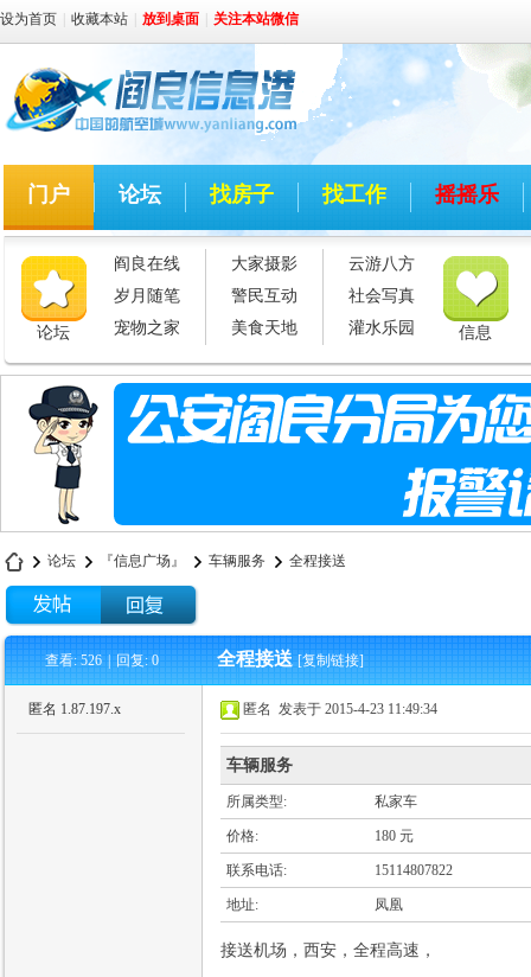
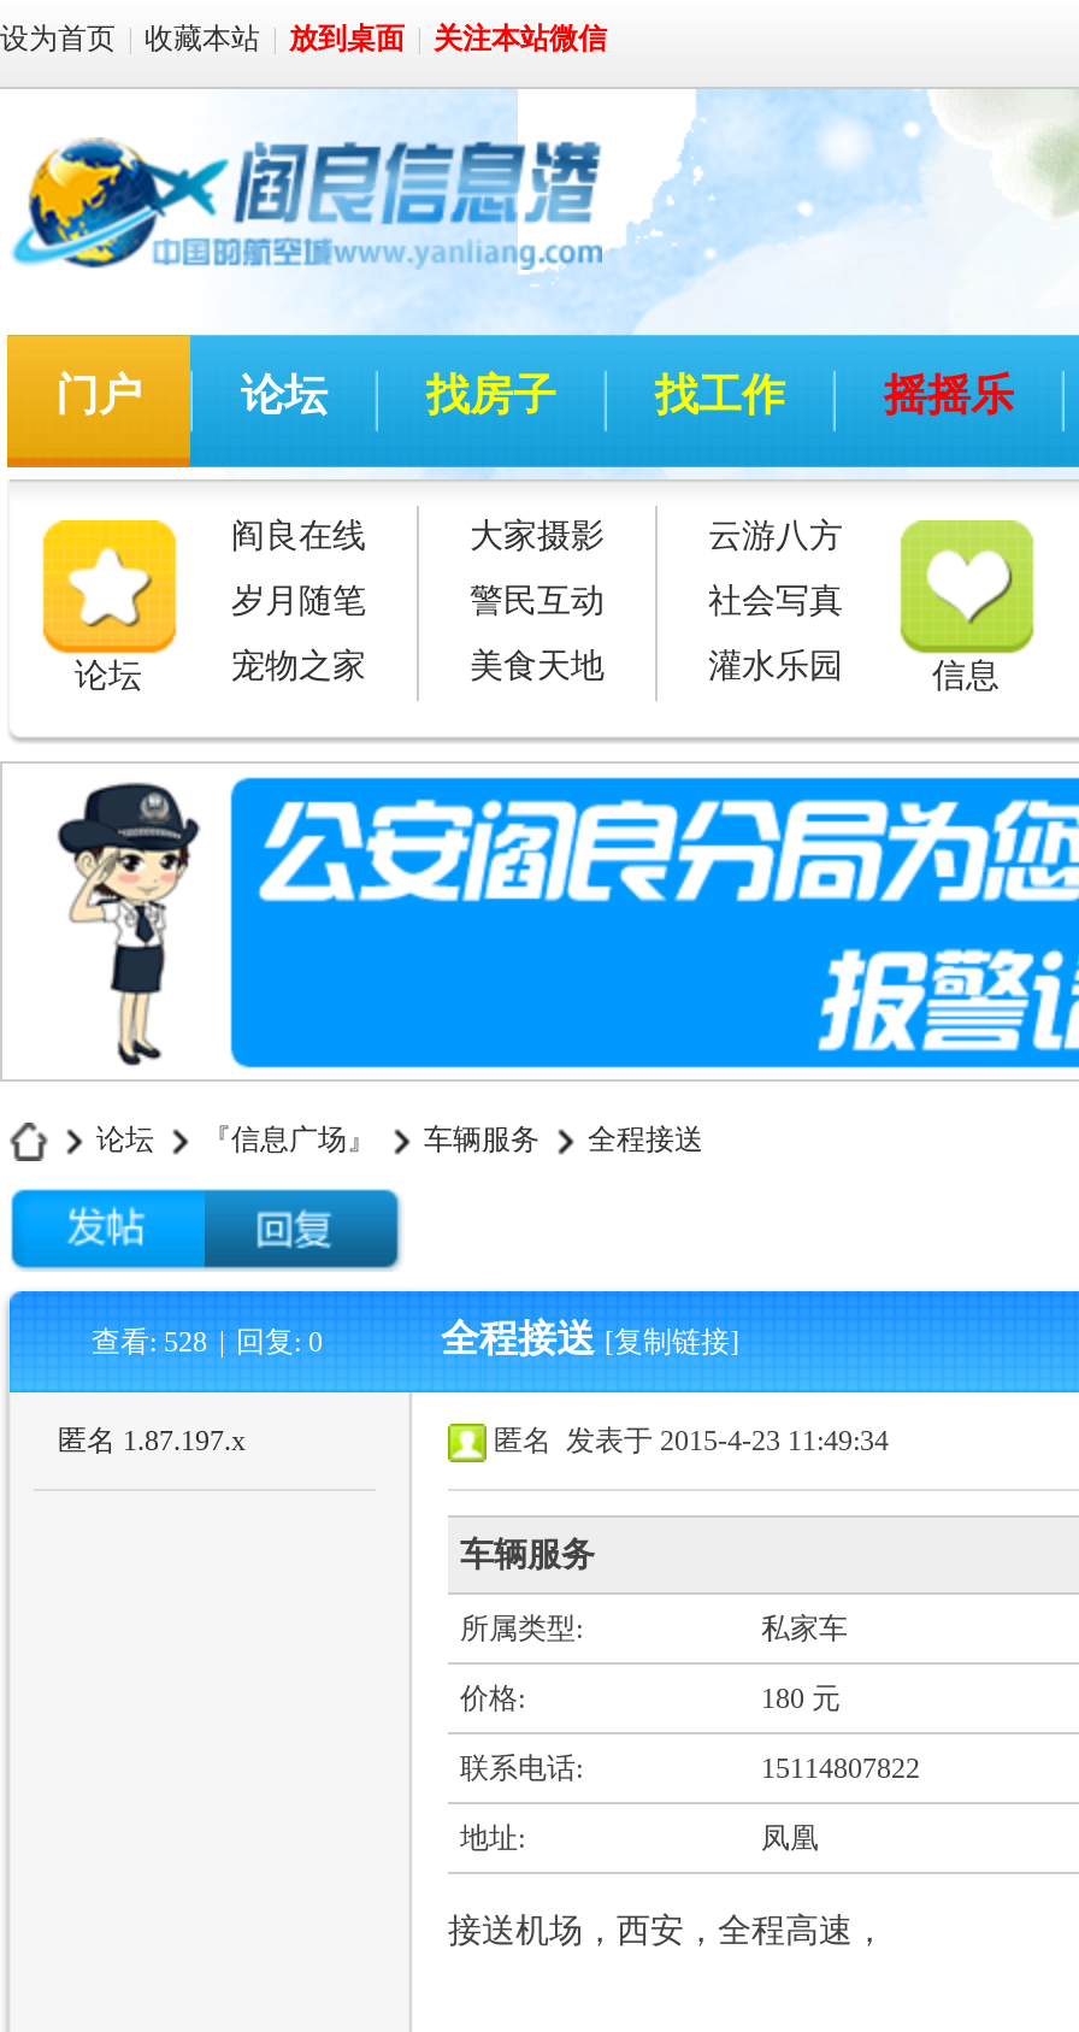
- 查看: 526
+ 查看: 528
